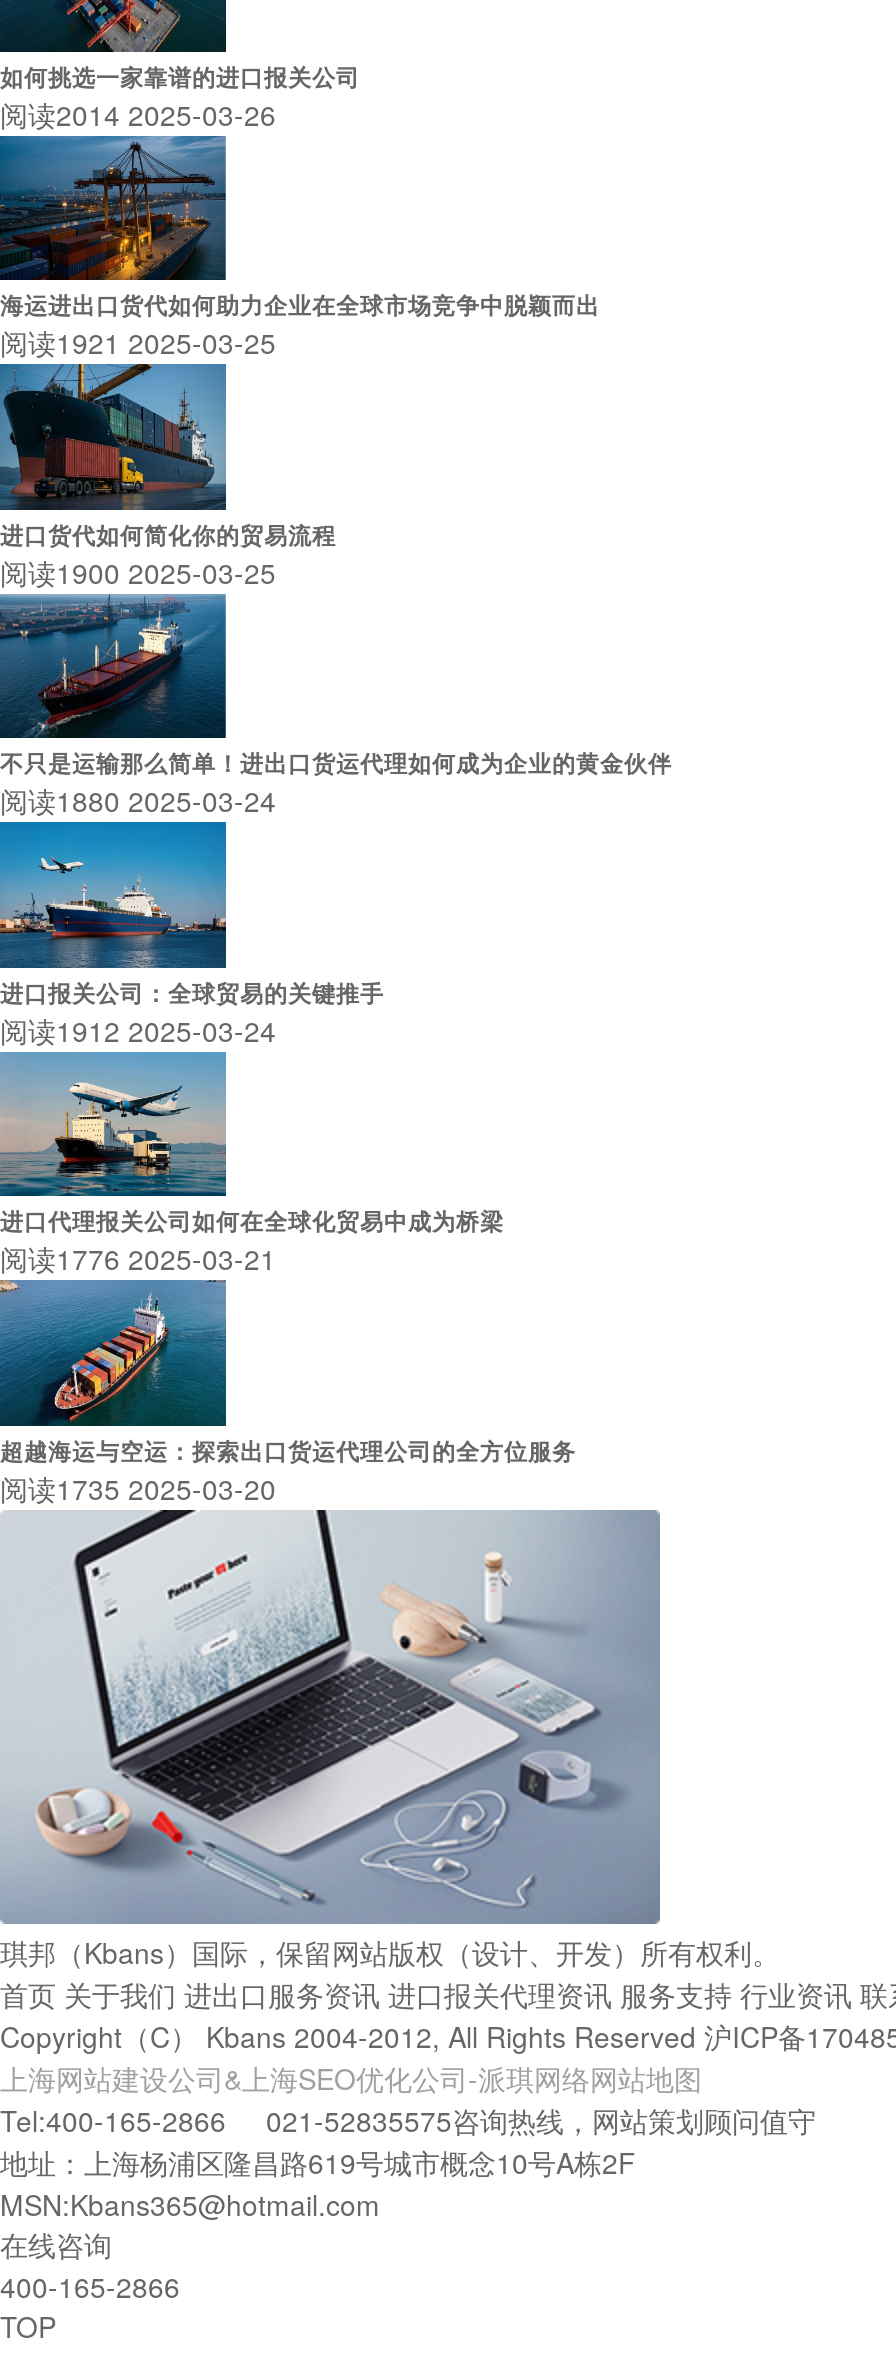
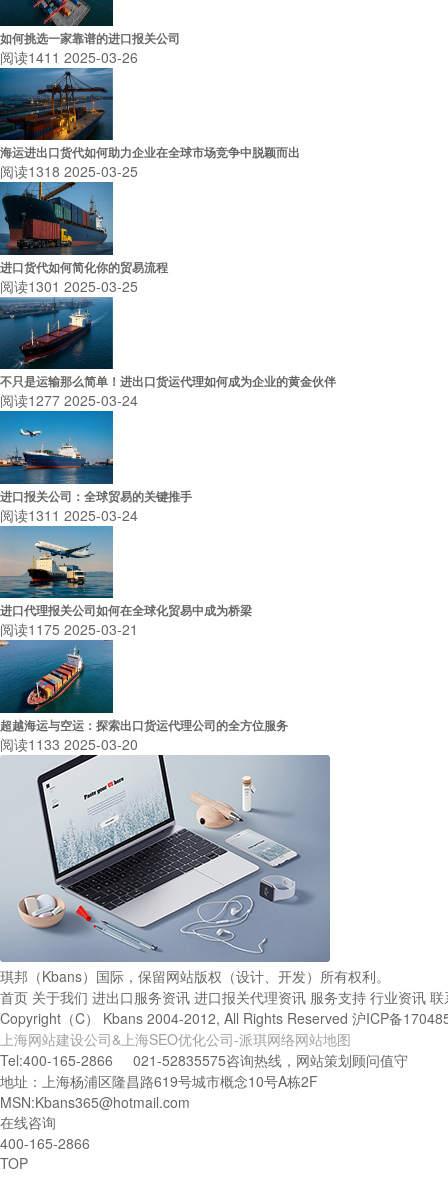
- 阅读2014 2025-03-26
+ 阅读1411 2025-03-26

- 阅读1921 2025-03-25
+ 阅读1318 2025-03-25

- 阅读1900 2025-03-25
+ 阅读1301 2025-03-25

- 阅读1880 2025-03-24
+ 阅读1277 2025-03-24

- 阅读1912 2025-03-24
+ 阅读1311 2025-03-24

- 阅读1776 2025-03-21
+ 阅读1175 2025-03-21

- 阅读1735 2025-03-20
+ 阅读1133 2025-03-20
